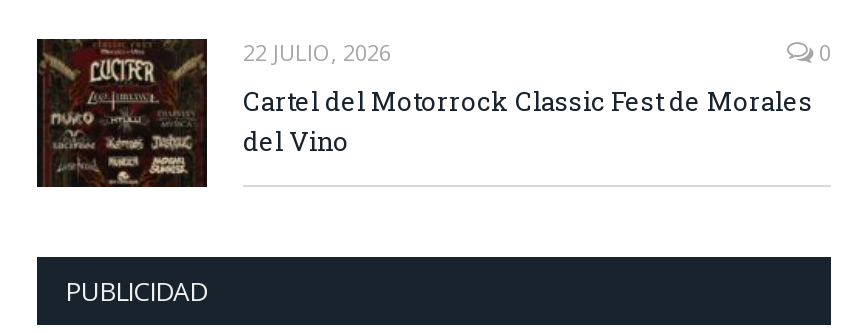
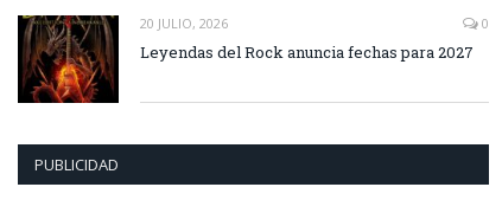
- [image]
- 22 JULIO, 2026
+ [image]
+ 20 JULIO, 2026

- Cartel del Motorrock Classic Fest de Morales
- del Vino
+ Leyendas del Rock anuncia fechas para 2027
